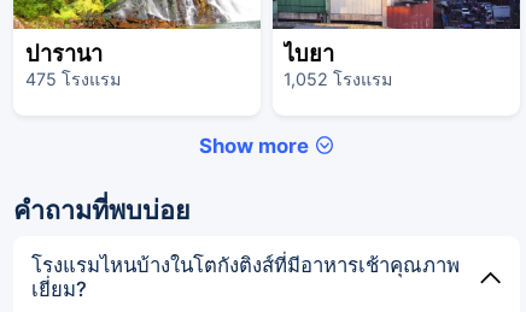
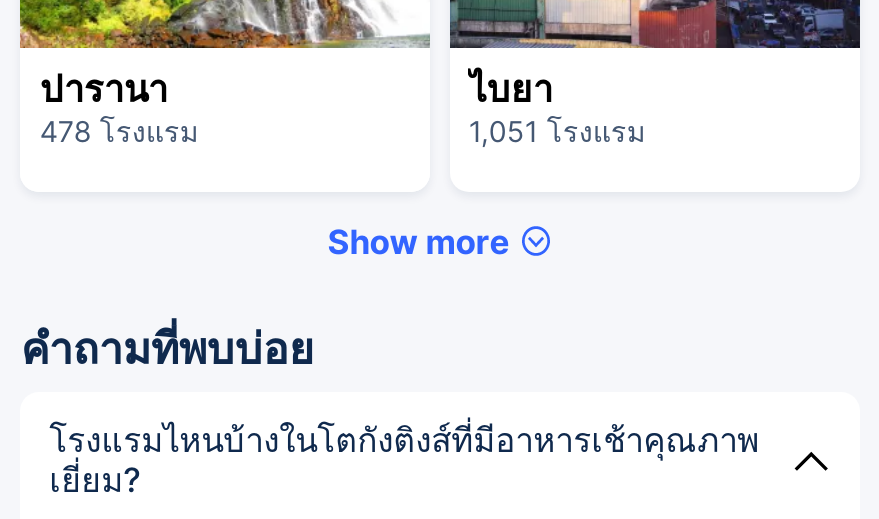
- 475 โรงแรม
+ 478 โรงแรม

- 1,052 โรงแรม
+ 1,051 โรงแรม
